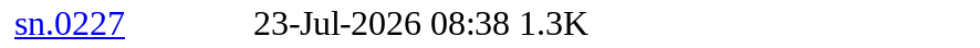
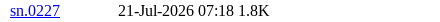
- 23-Jul-2026 08:38 1.3K
+ 21-Jul-2026 07:18 1.8K
